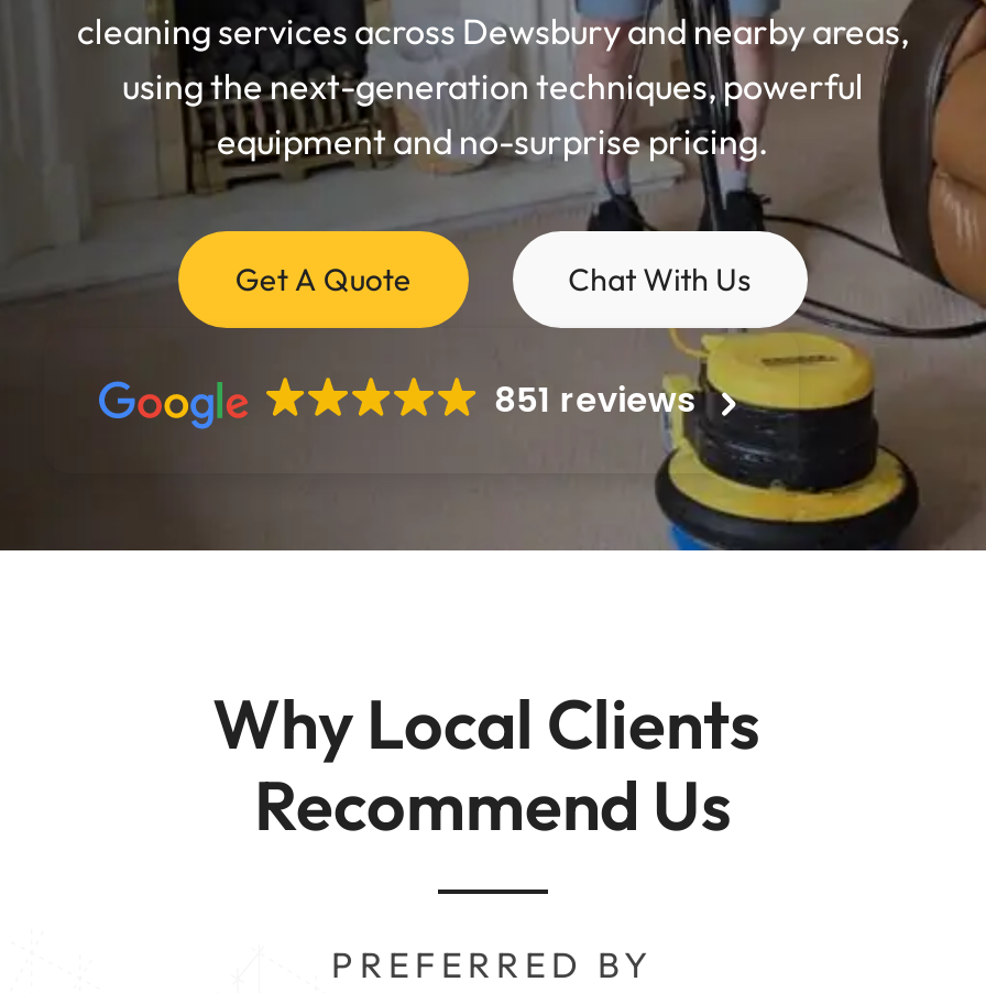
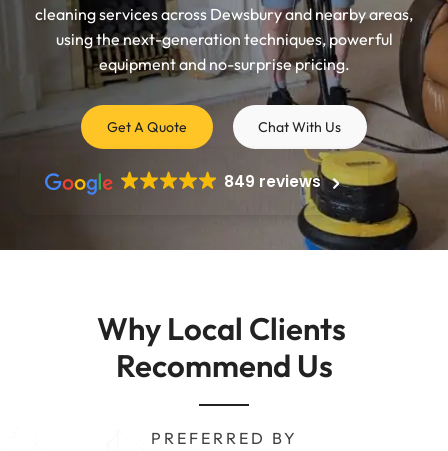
- 851 reviews
+ 849 reviews
